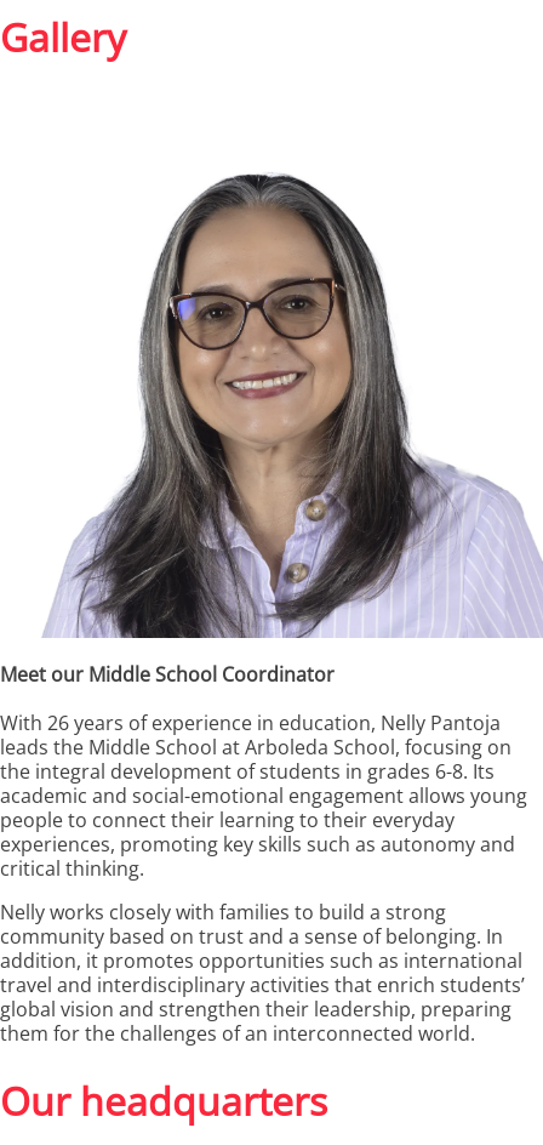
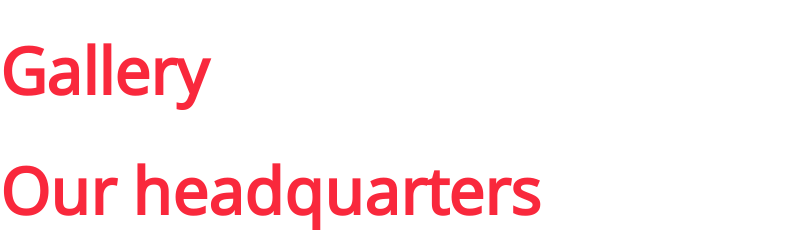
- [image]
- Meet our Middle School Coordinator
- With 26 years of experience in education, Nelly Pantoja
- leads the Middle School at Arboleda School, focusing on
- the integral development of students in grades 6-8. Its
- academic and social-emotional engagement allows young
- people to connect their learning to their everyday
- experiences, promoting key skills such as autonomy and
- critical thinking.
- Nelly works closely with families to build a strong
- community based on trust and a sense of belonging. In
- addition, it promotes opportunities such as international
- travel and interdisciplinary activities that enrich students’
- global vision and strengthen their leadership, preparing
- them for the challenges of an interconnected world.
